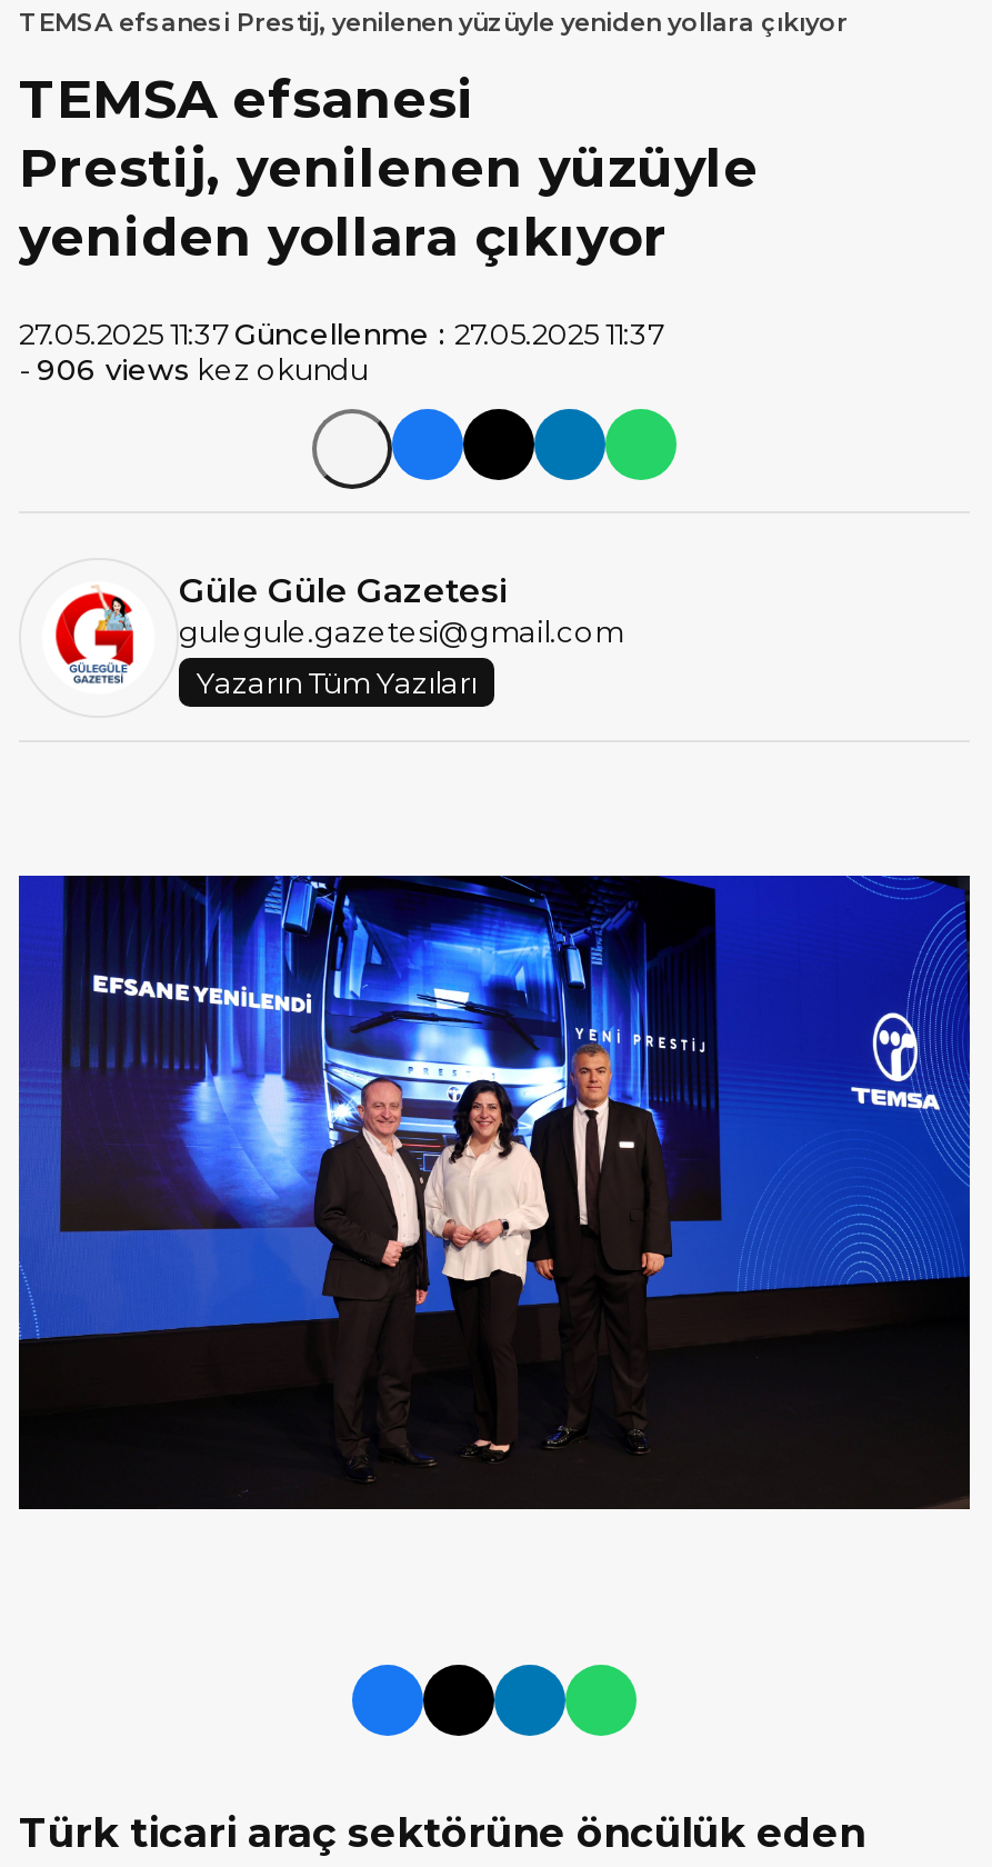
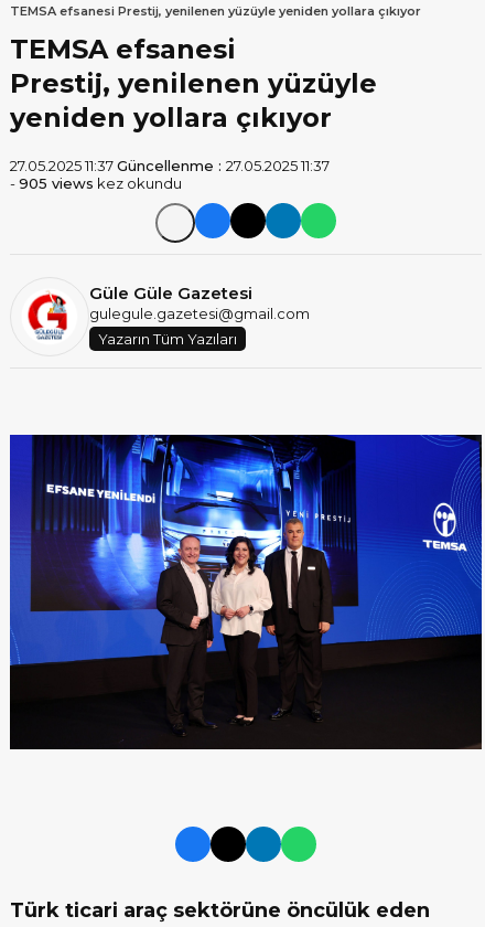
- - 906 views kez okundu
+ - 905 views kez okundu
